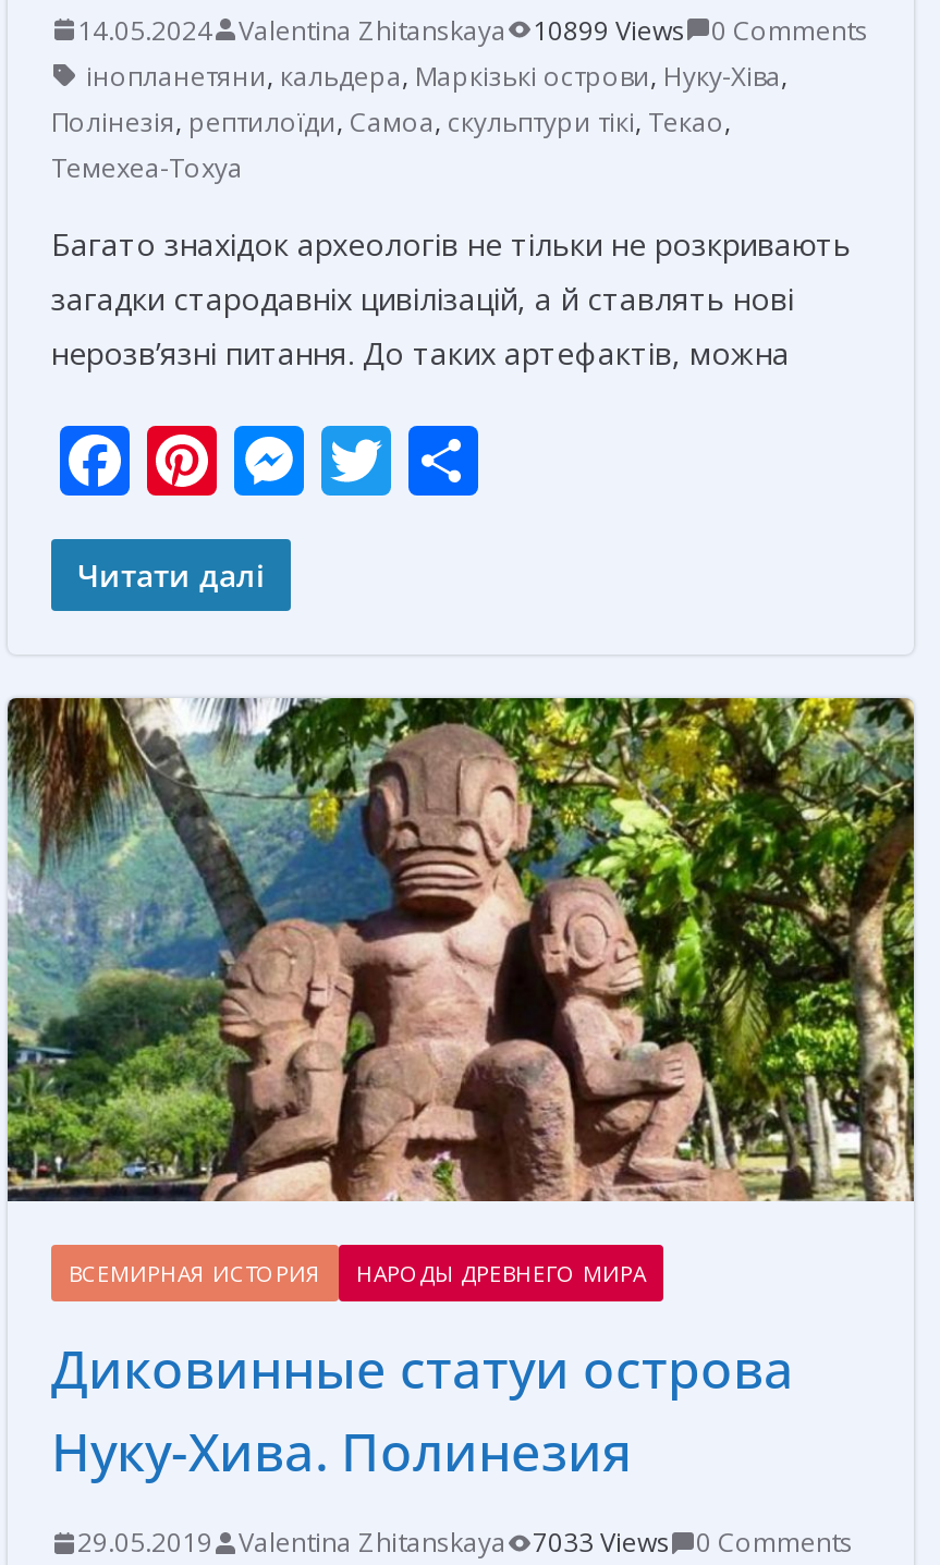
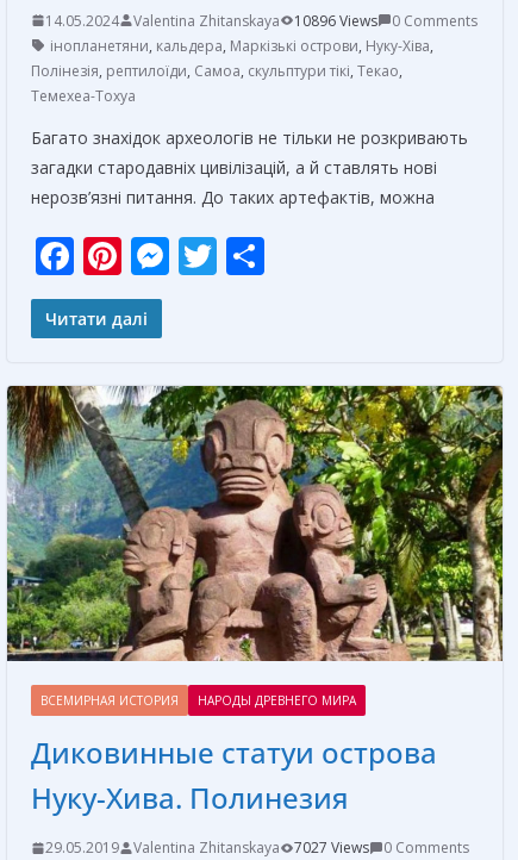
- 14.05.2024 Valentina Zhitanskaya 10899 Views 0 Comments
+ 14.05.2024 Valentina Zhitanskaya 10896 Views 0 Comments

- 29.05.2019 Valentina Zhitanskaya 7033 Views 0 Comments
+ 29.05.2019 Valentina Zhitanskaya 7027 Views 0 Comments
